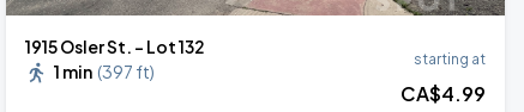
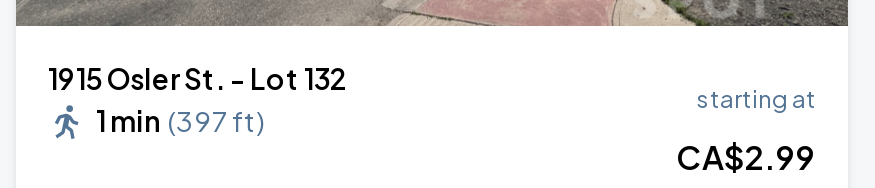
- CA$4.99
+ CA$2.99
